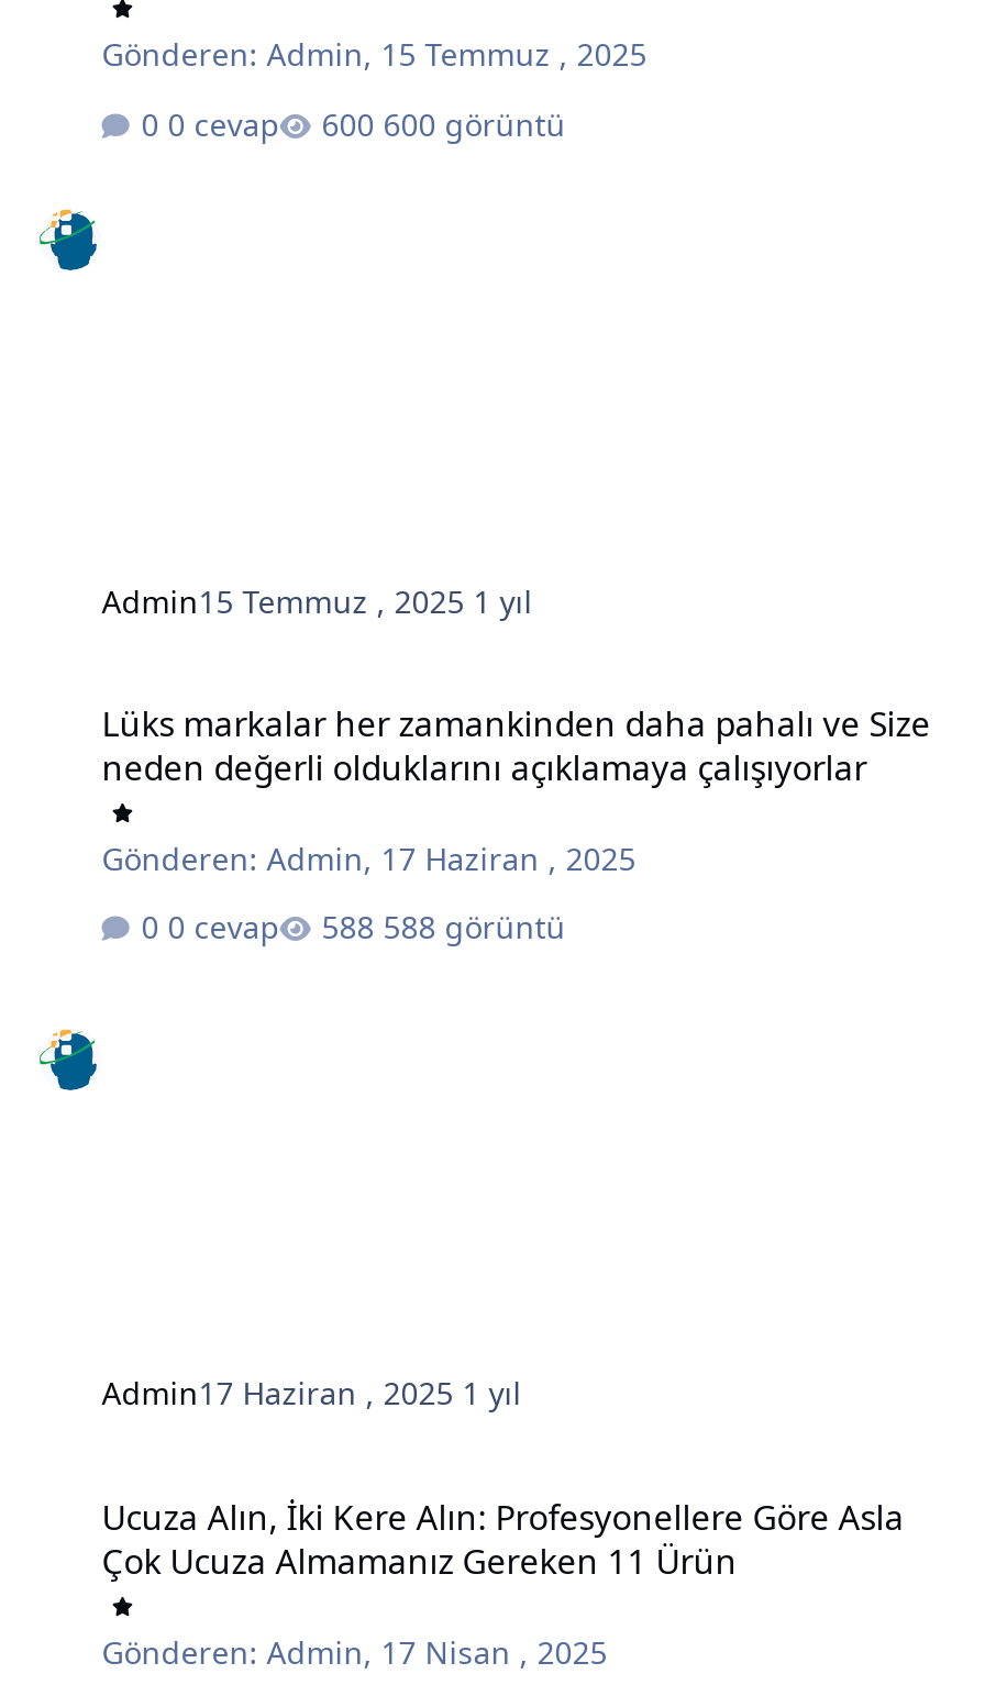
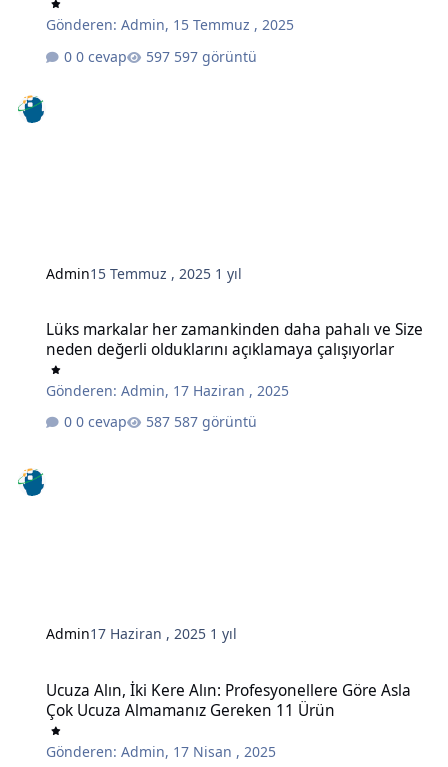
- 600 görüntü
+ 597 görüntü

- 588 görüntü
+ 587 görüntü
